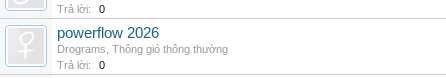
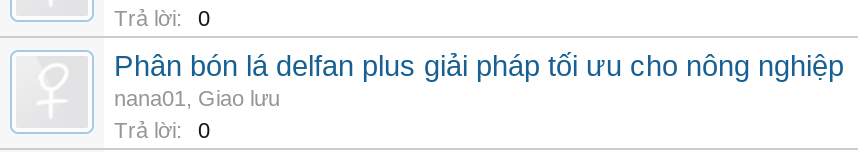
- powerflow 2026
- Drograms, Thông gió thông thường
+ Phân bón lá delfan plus giải pháp tối ưu cho nông nghiệp
+ nana01, Giao lưu
